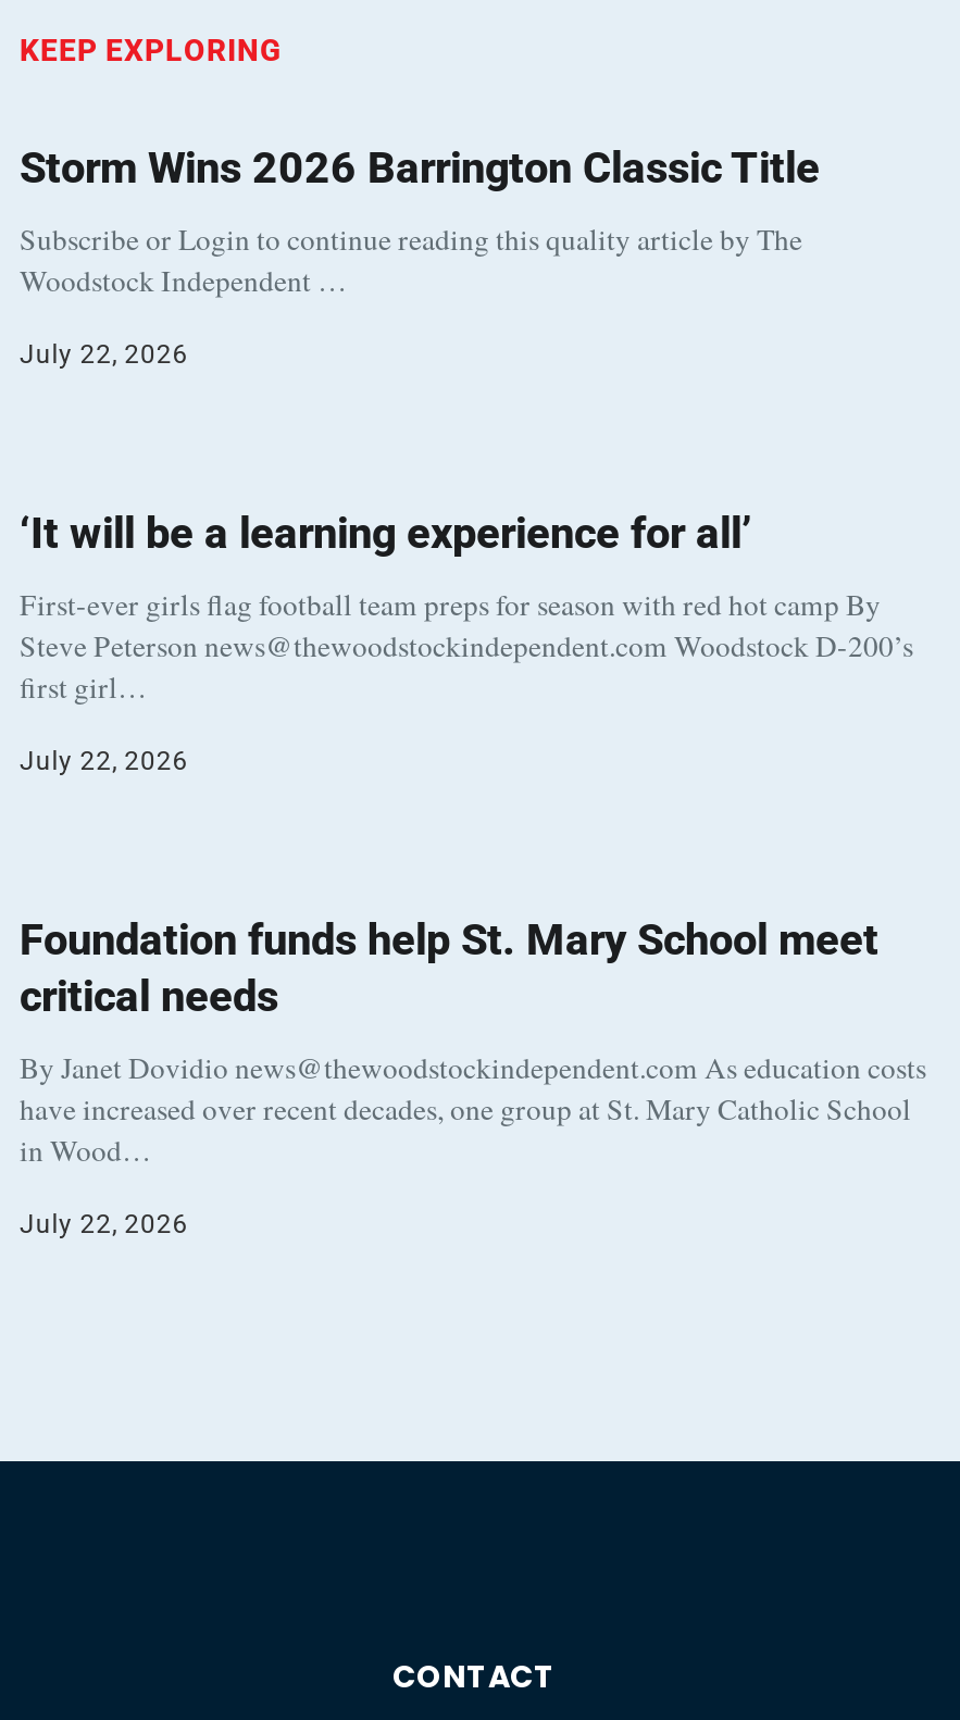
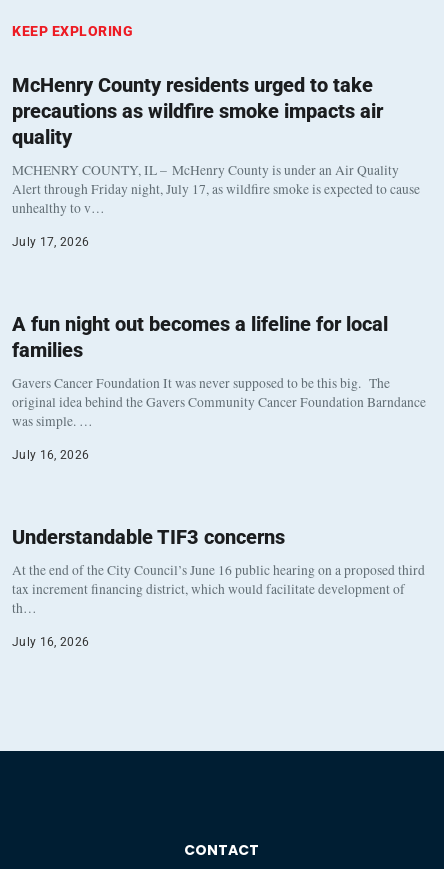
- Storm Wins 2026 Barrington Classic Title
+ McHenry County residents urged to take
+ precautions as wildfire smoke impacts air
+ quality

- Subscribe or Login to continue reading this quality article by The
- Woodstock Independent …
+ MCHENRY COUNTY, IL – McHenry County is under an Air Quality
+ Alert through Friday night, July 17, as wildfire smoke is expected to cause
+ unhealthy to v…

- July 22, 2026
+ July 17, 2026

- ‘It will be a learning experience for all’
+ A fun night out becomes a lifeline for local
+ families

- First-ever girls flag football team preps for season with red hot camp By
- Steve Peterson news@thewoodstockindependent.com Woodstock D-200’s
- first girl…
+ Gavers Cancer Foundation It was never supposed to be this big. The
+ original idea behind the Gavers Community Cancer Foundation Barndance
+ was simple. …

- July 22, 2026
+ July 16, 2026

- Foundation funds help St. Mary School meet
- critical needs
+ Understandable TIF3 concerns

- By Janet Dovidio news@thewoodstockindependent.com As education costs
- have increased over recent decades, one group at St. Mary Catholic School
- in Wood…
+ At the end of the City Council’s June 16 public hearing on a proposed third
+ tax increment financing district, which would facilitate development of
+ th…

- July 22, 2026
+ July 16, 2026
